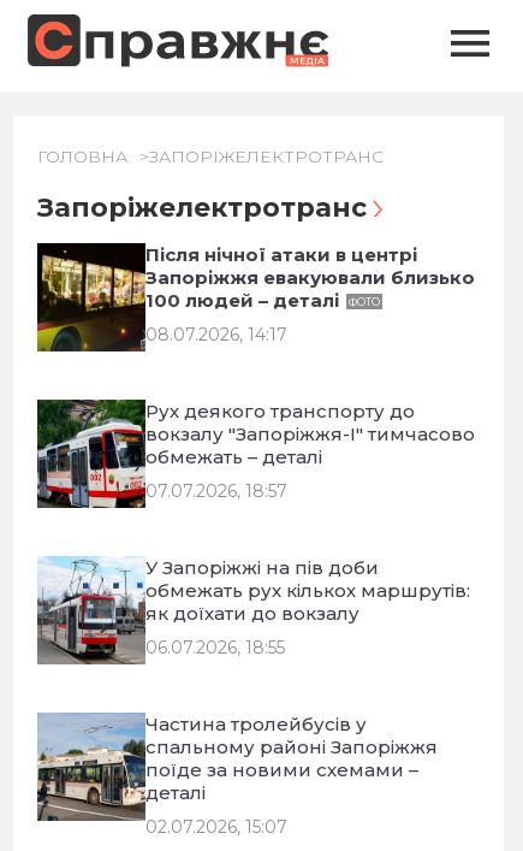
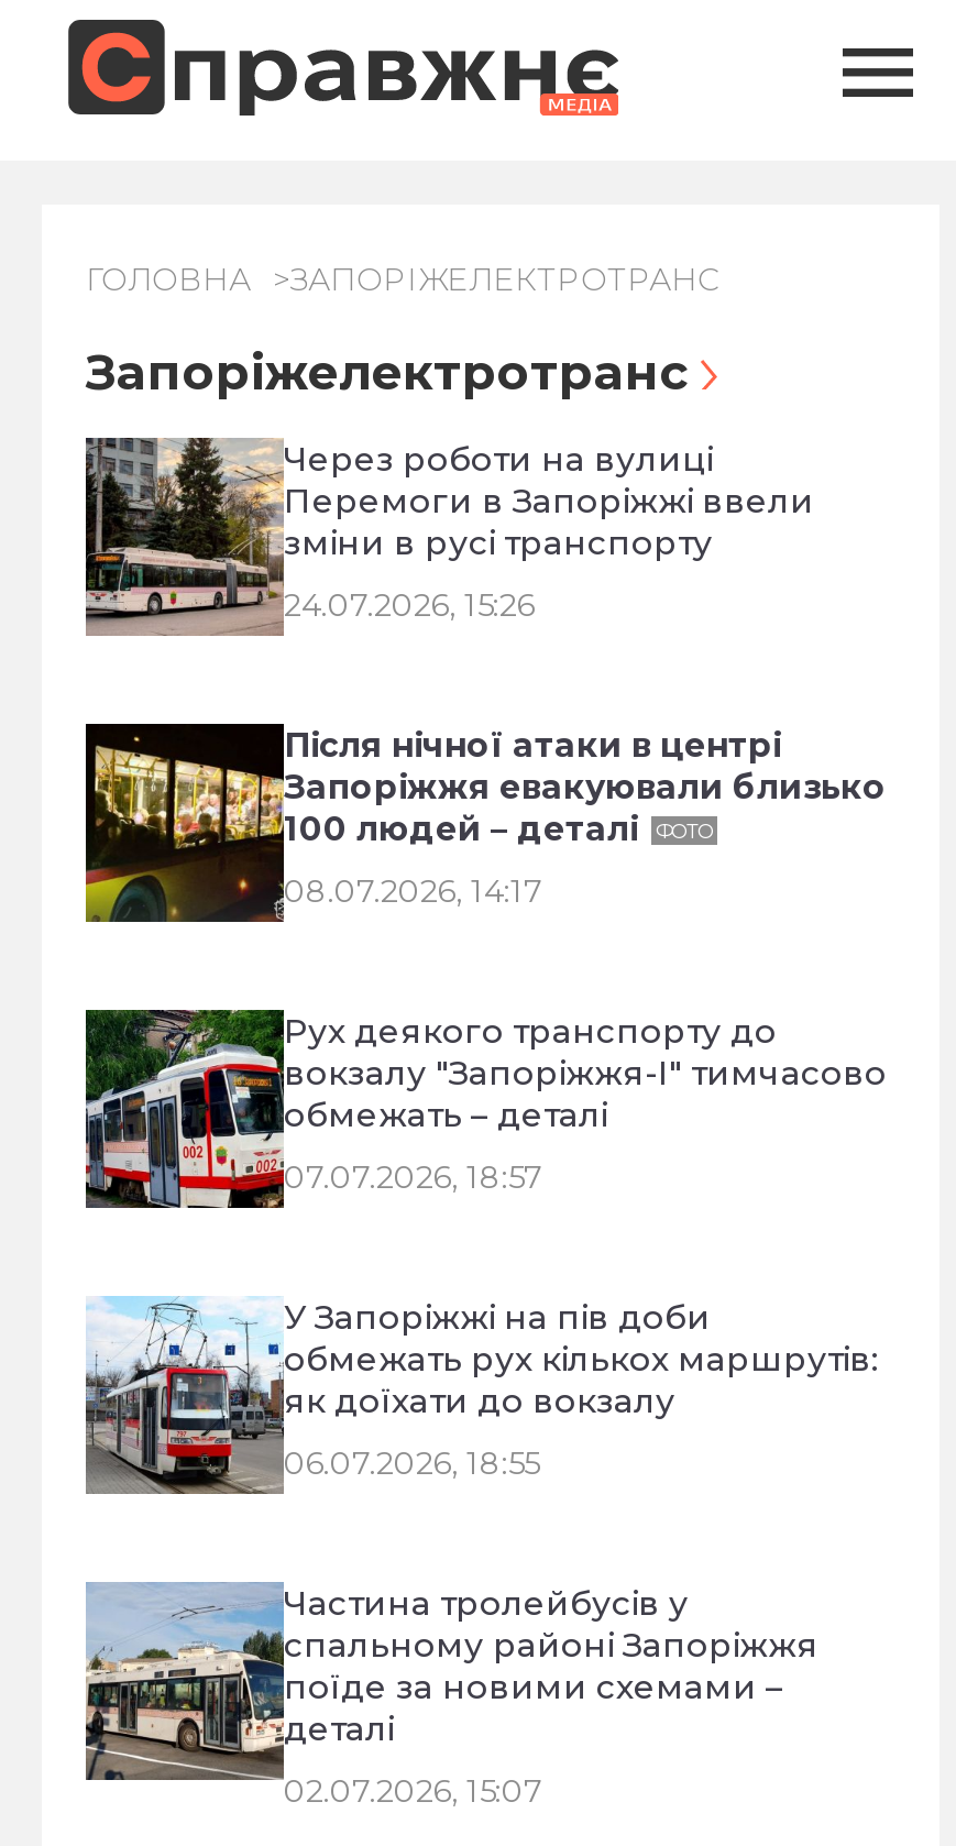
+ [image]
+ Через роботи на вулиці
+ Перемоги в Запоріжжі ввели
+ зміни в русі транспорту
+ 24.07.2026, 15:26
